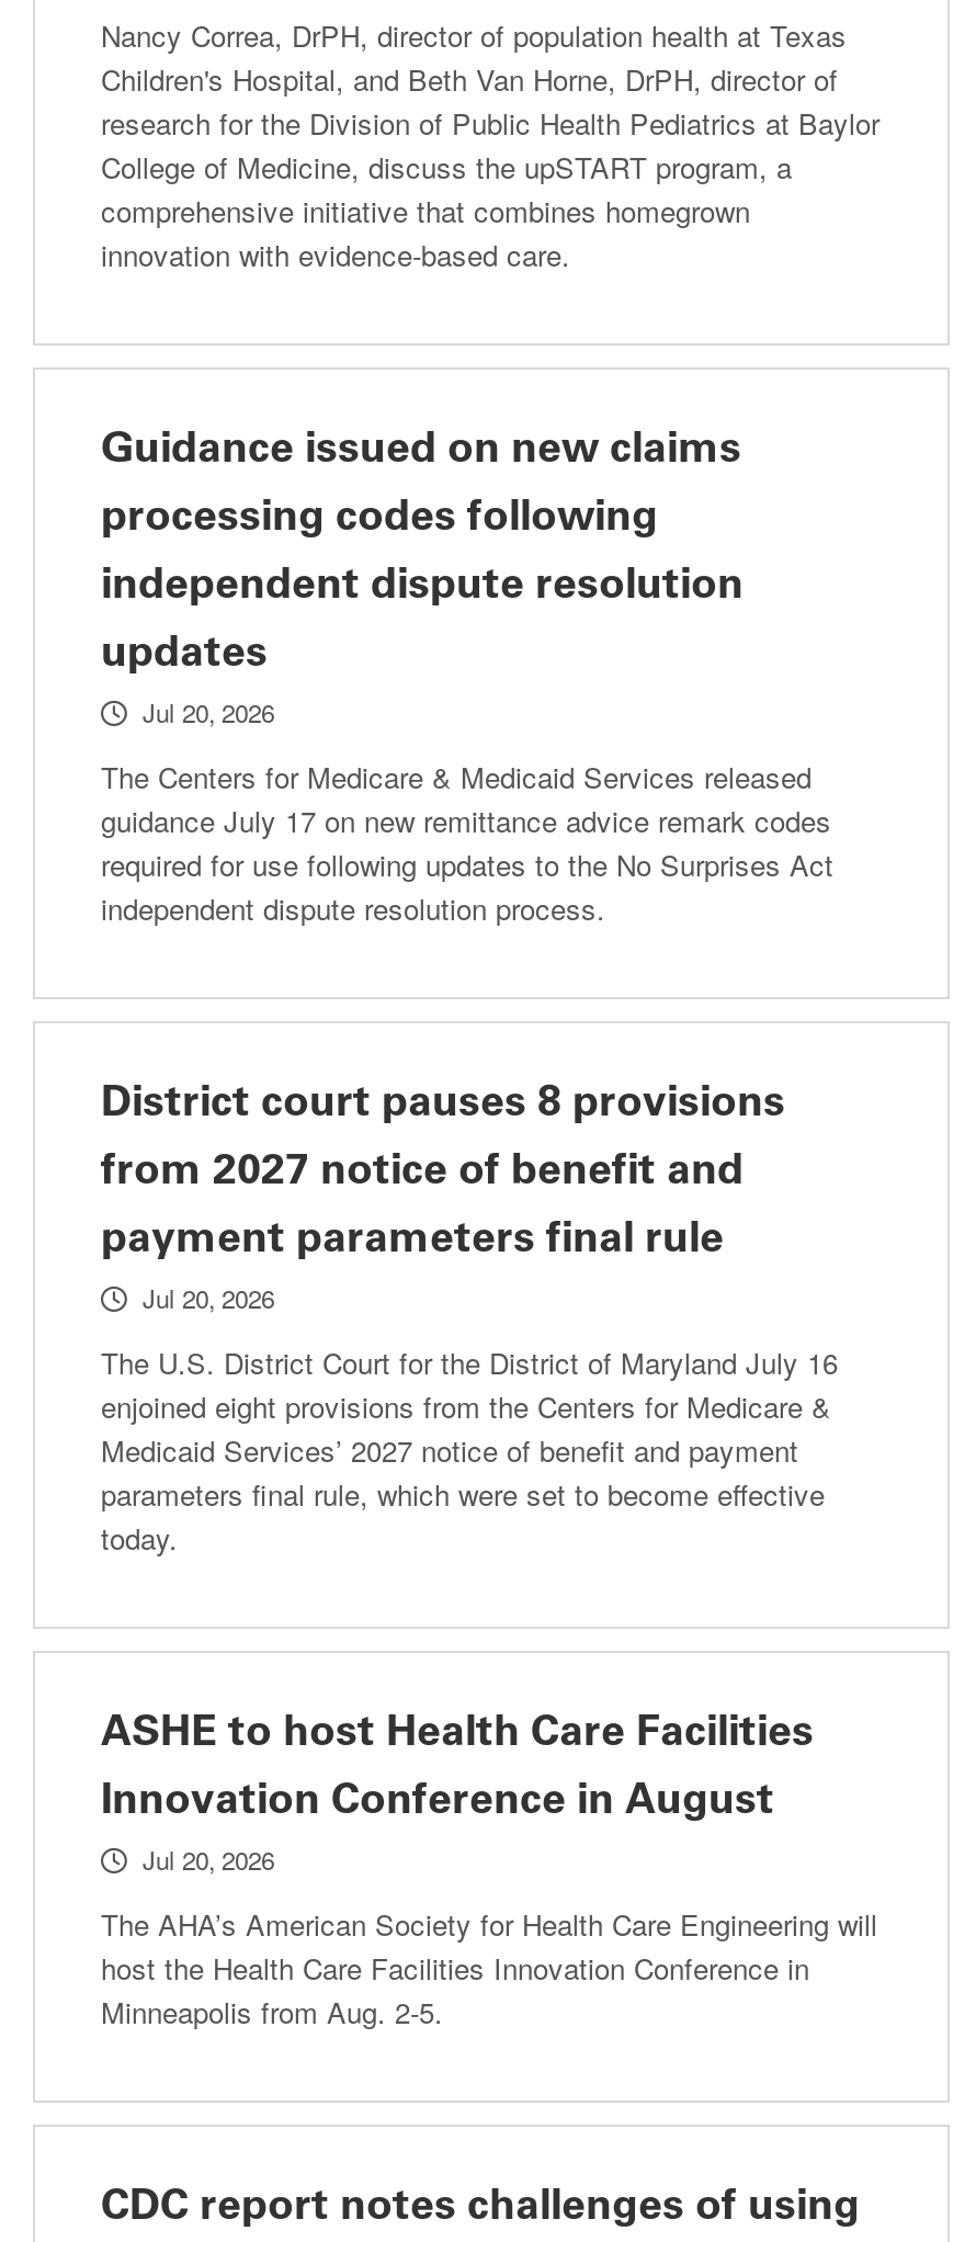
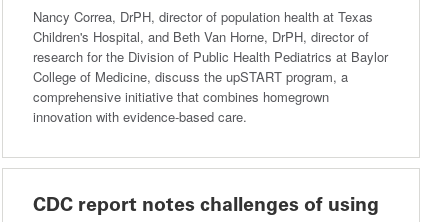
- Guidance issued on new claims
- processing codes following
- independent dispute resolution
- updates
- Jul 20, 2026
- The Centers for Medicare & Medicaid Services released
- guidance July 17 on new remittance advice remark codes
- required for use following updates to the No Surprises Act
- independent dispute resolution process.

- District court pauses 8 provisions
- from 2027 notice of benefit and
- payment parameters final rule
- Jul 20, 2026
- The U.S. District Court for the District of Maryland July 16
- enjoined eight provisions from the Centers for Medicare &
- Medicaid Services’ 2027 notice of benefit and payment
- parameters final rule, which were set to become effective
- today.

- ASHE to host Health Care Facilities
- Innovation Conference in August
- Jul 20, 2026
- The AHA’s American Society for Health Care Engineering will
- host the Health Care Facilities Innovation Conference in
- Minneapolis from Aug. 2-5.
